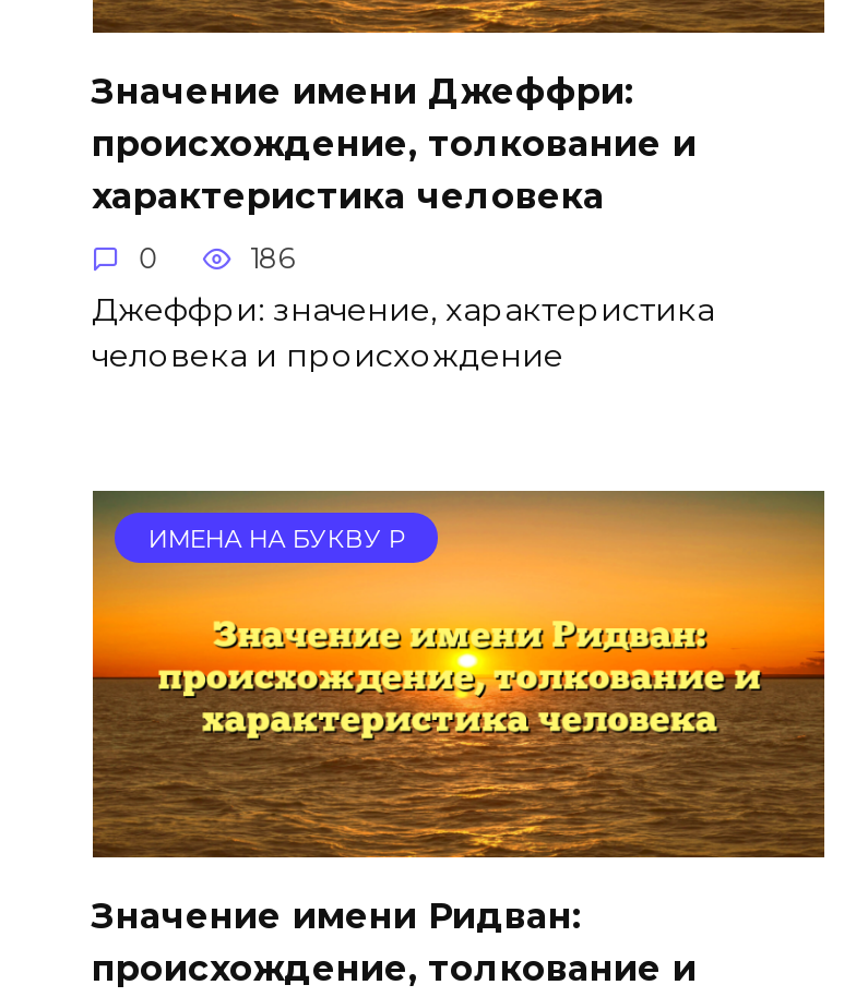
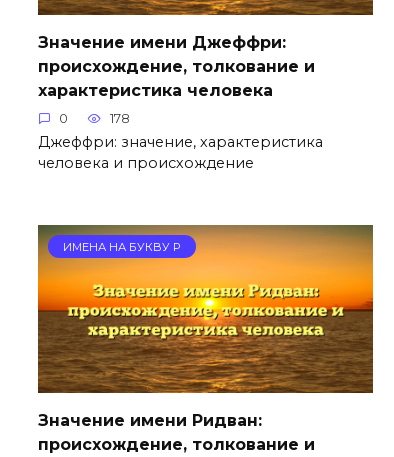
- 186
+ 178
